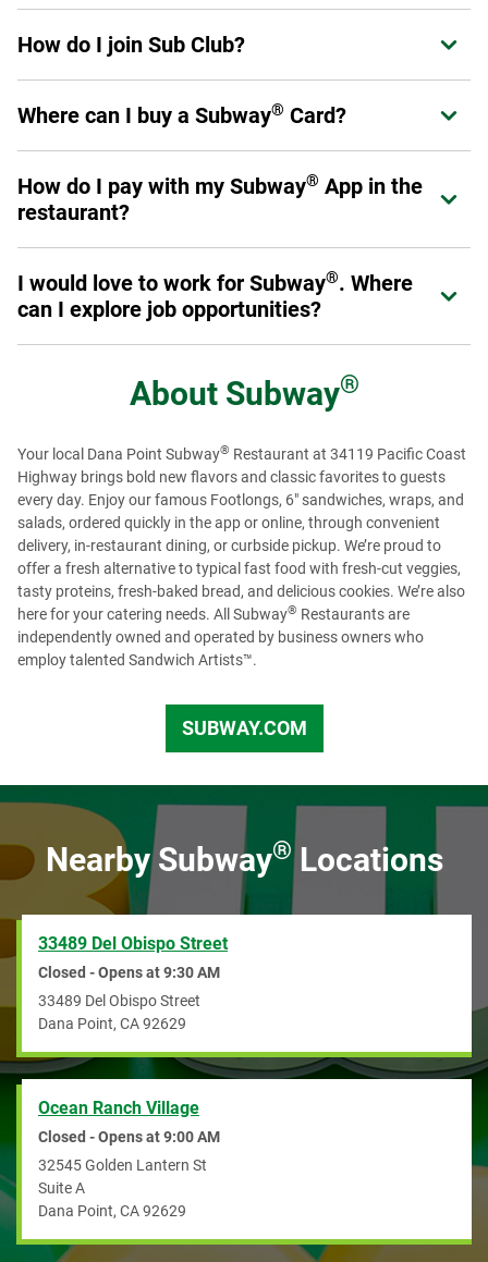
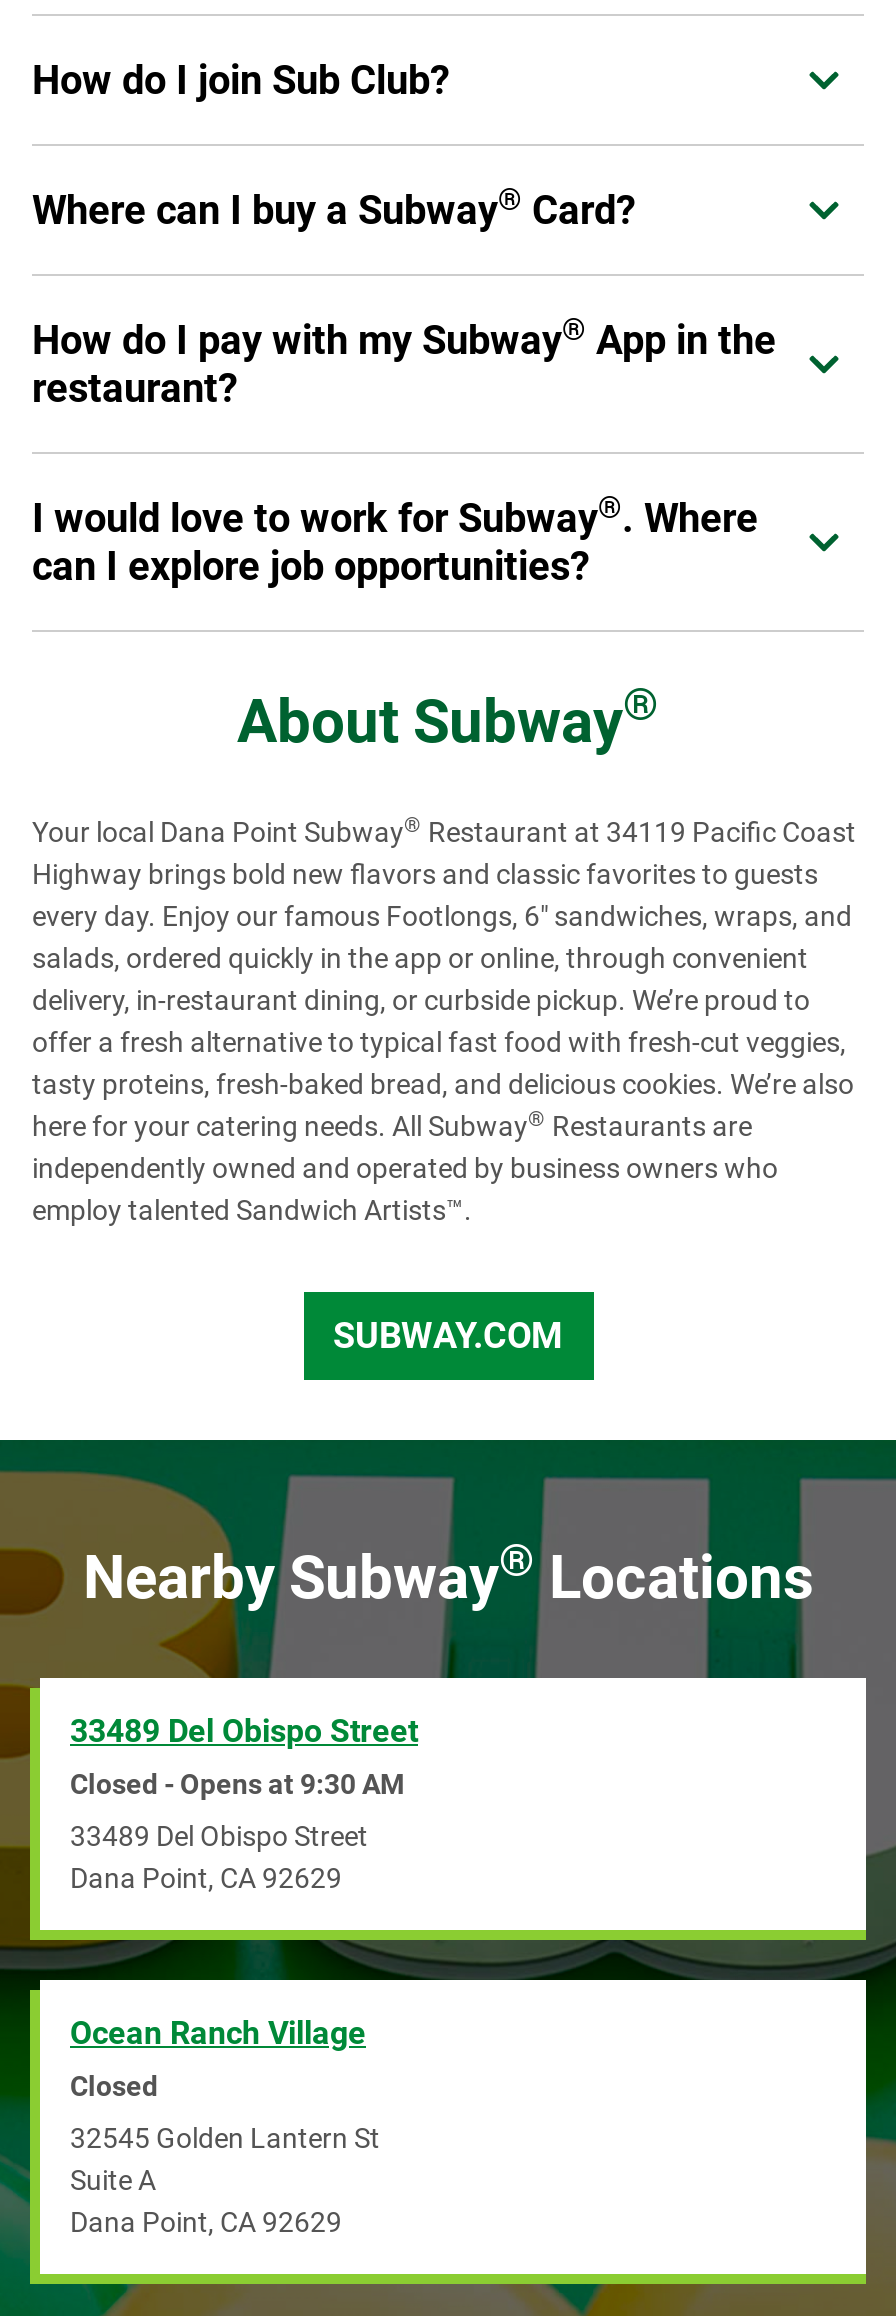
- Closed - Opens at 9:00 AM
+ Closed
